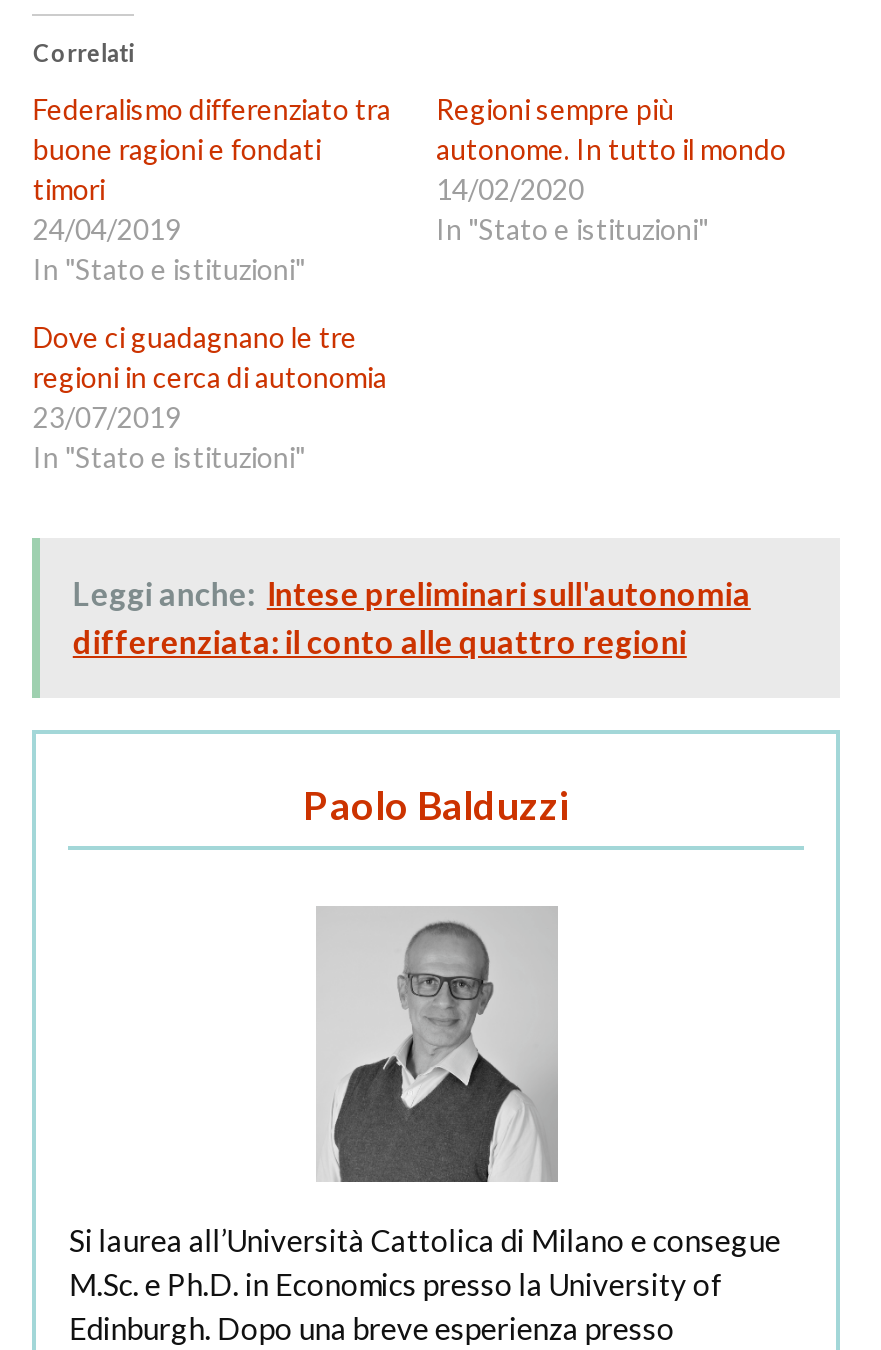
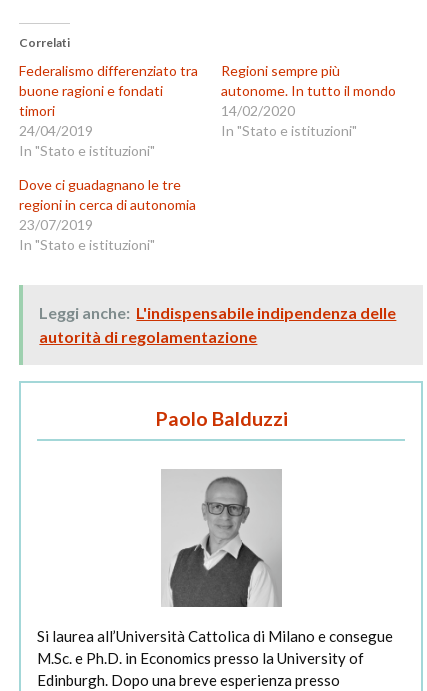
- Leggi anche: Intese preliminari sull'autonomia
- differenziata: il conto alle quattro regioni
+ Leggi anche: L'indispensabile indipendenza delle
+ autorità di regolamentazione
